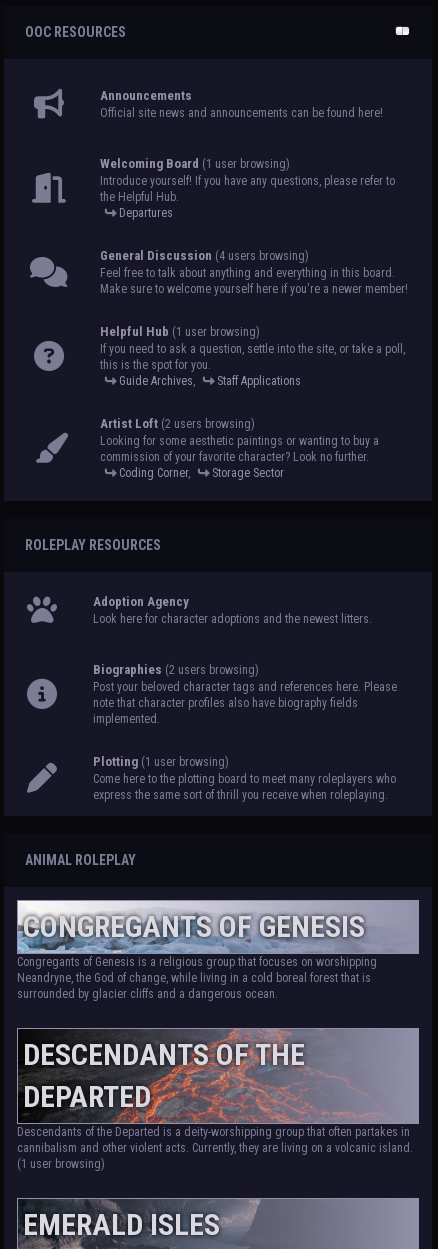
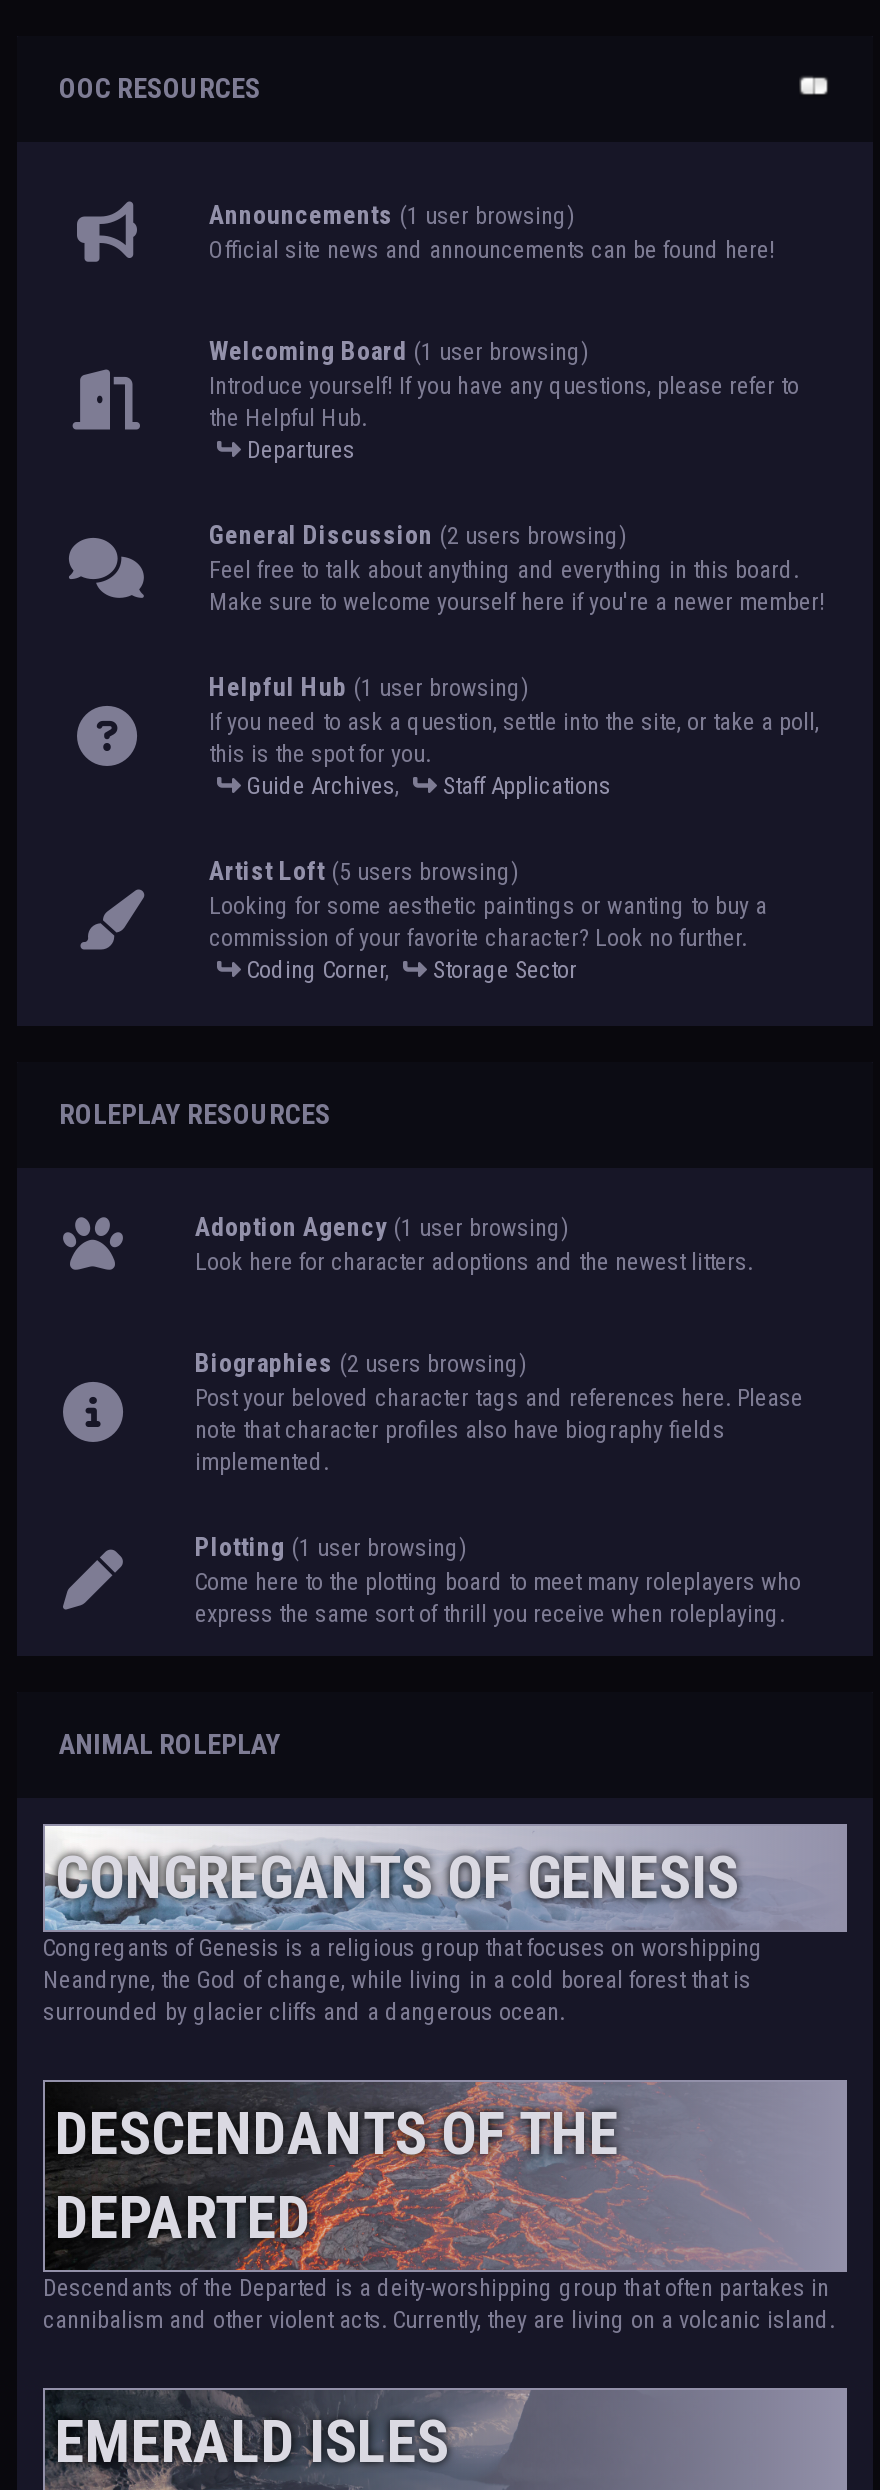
- Announcements
+ Announcements (1 user browsing)

- General Discussion (4 users browsing)
+ General Discussion (2 users browsing)

- Artist Loft (2 users browsing)
+ Artist Loft (5 users browsing)

- Adoption Agency
+ Adoption Agency (1 user browsing)

- (1 user browsing)
